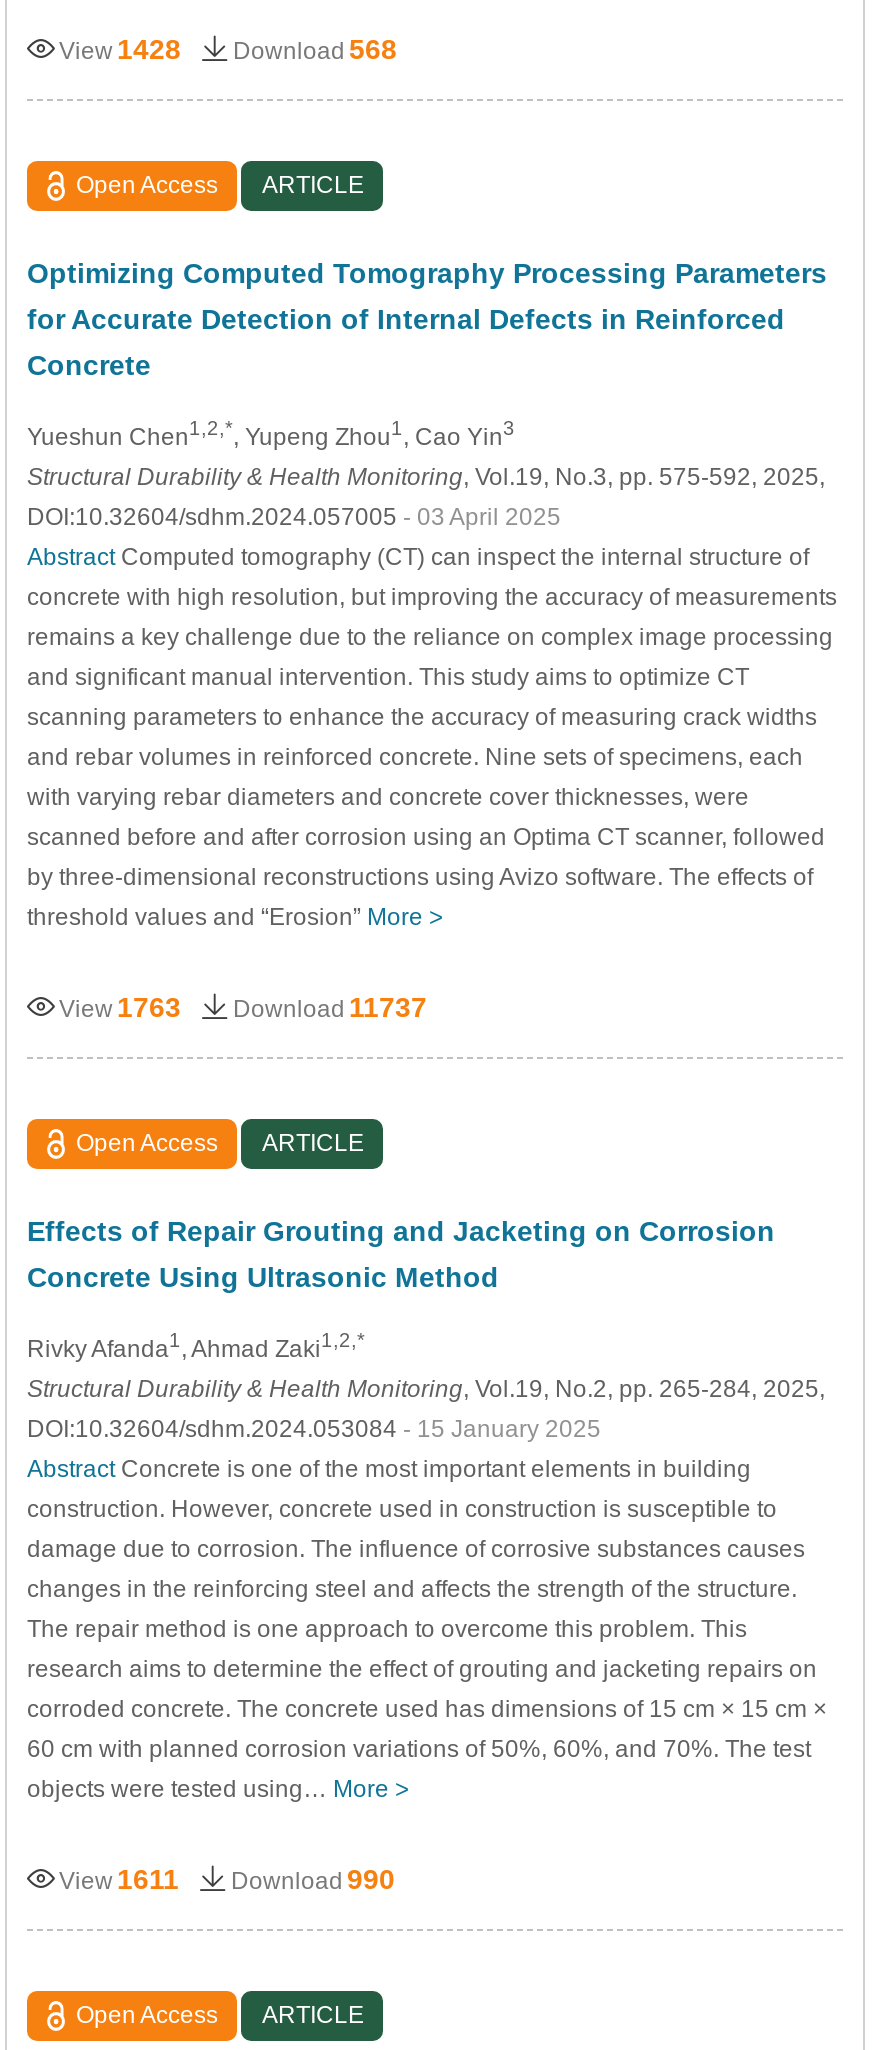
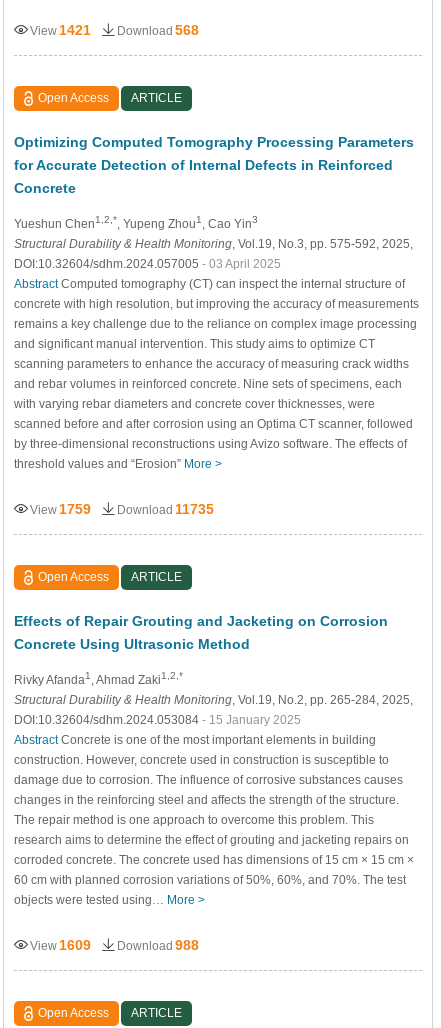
- View 1428 Download 568
+ View 1421 Download 568

- View 1763
+ View 1759

- Download 11737
+ Download 11735

- View 1611
+ View 1609

- Download 990
+ Download 988
